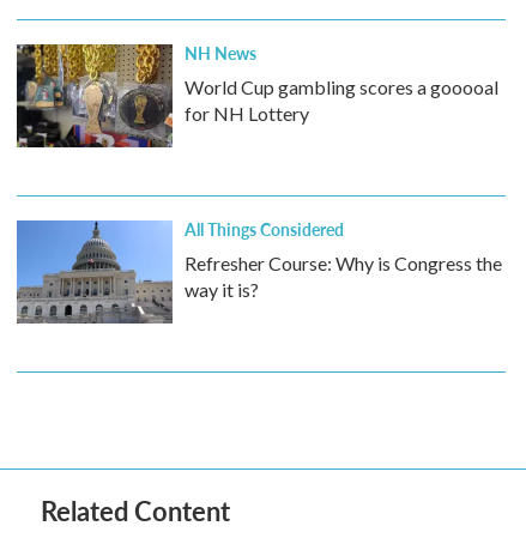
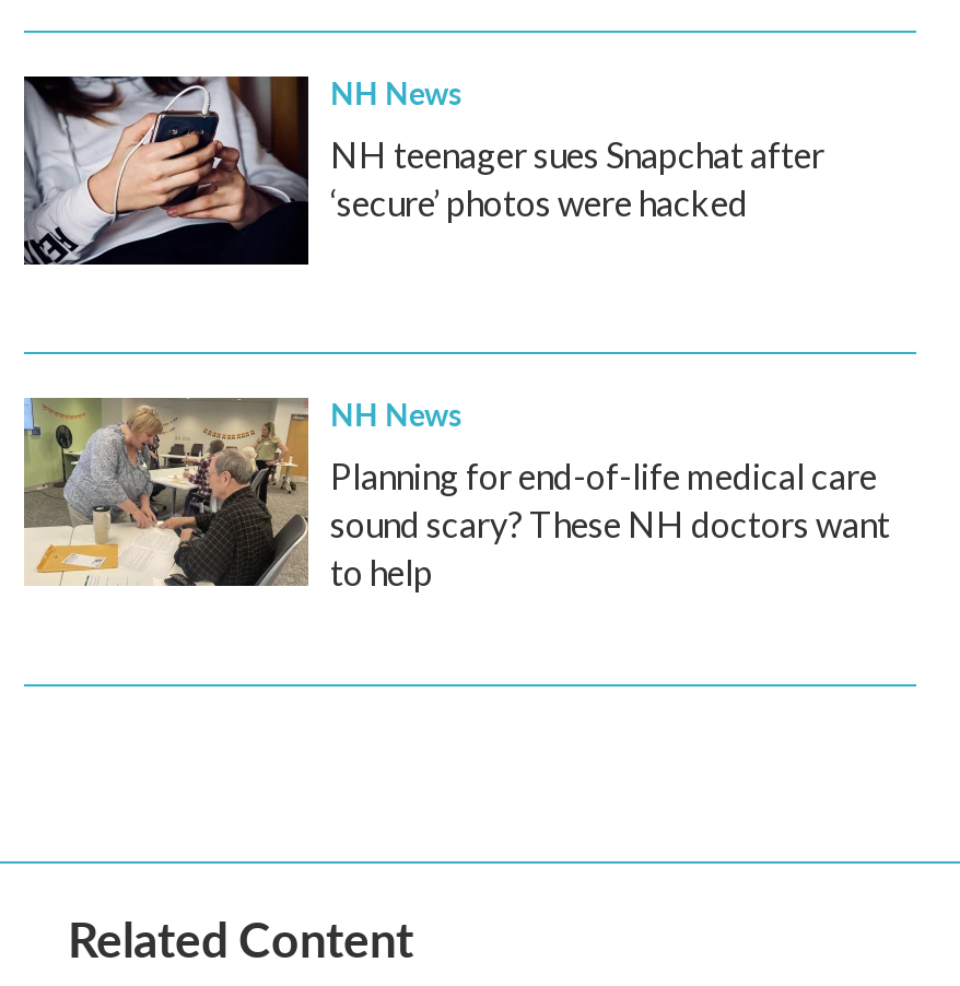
- [image]
- World Cup gambling scores a gooooal
- for NH Lottery
+ [image]
+ NH teenager sues Snapchat after
+ ‘secure’ photos were hacked

- [image]
- All Things Considered
- Refresher Course: Why is Congress the
- way it is?
+ [image]
+ NH News
+ Planning for end-of-life medical care
+ sound scary? These NH doctors want
+ to help
